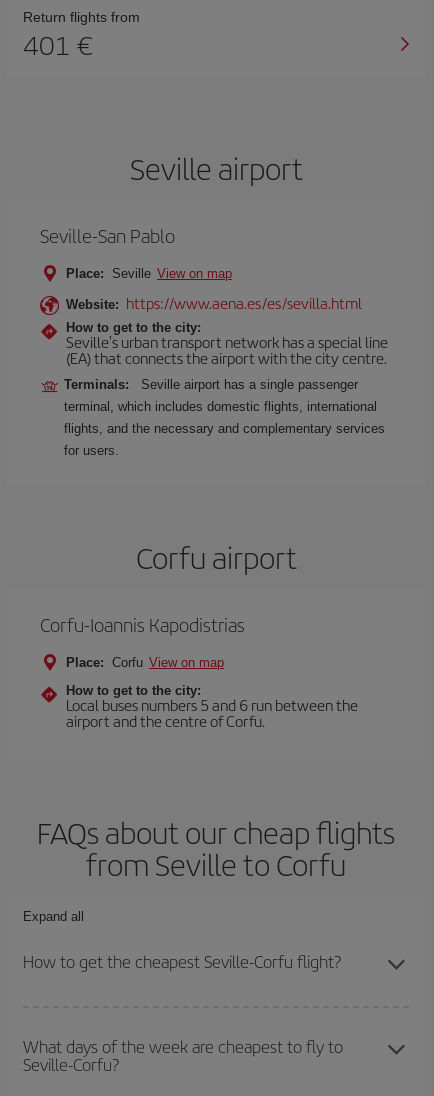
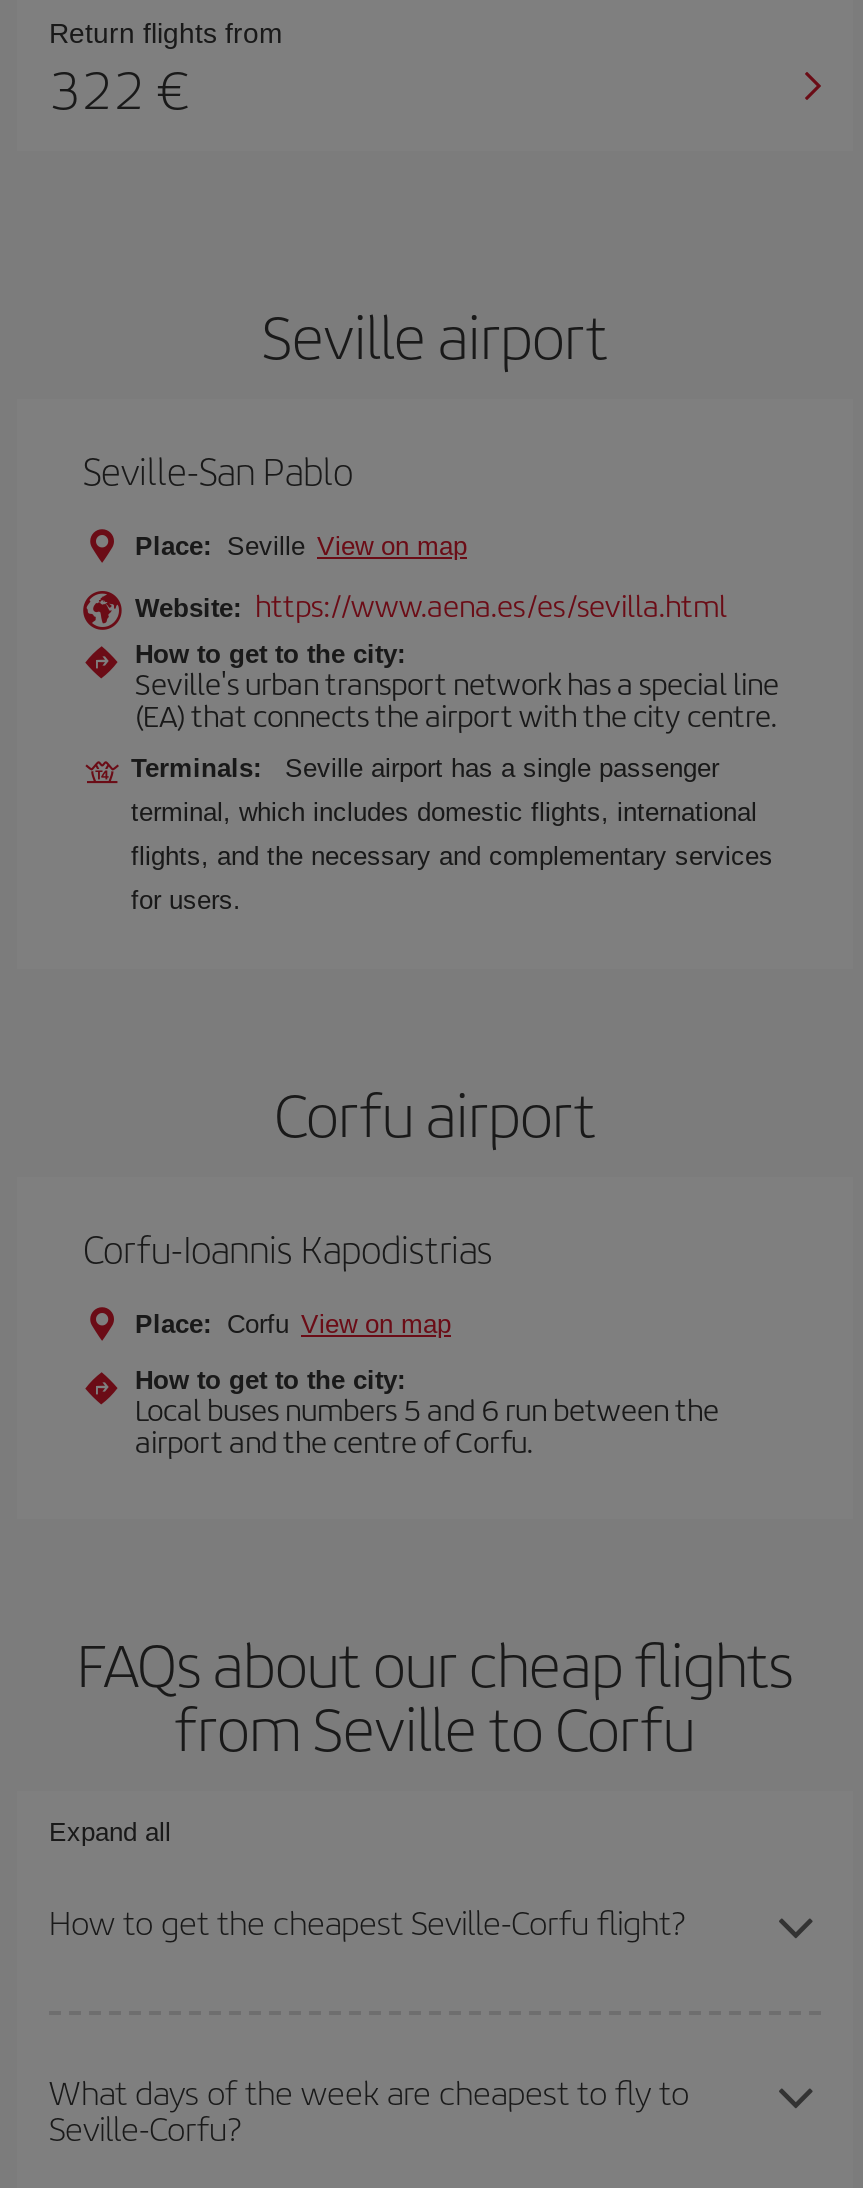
- 401
+ 322
